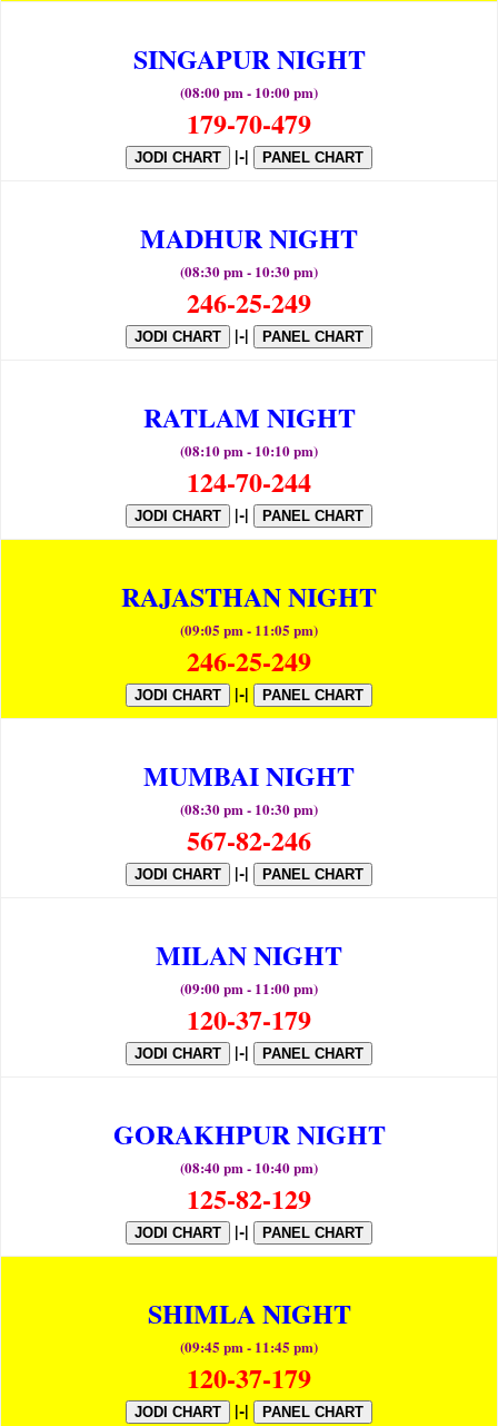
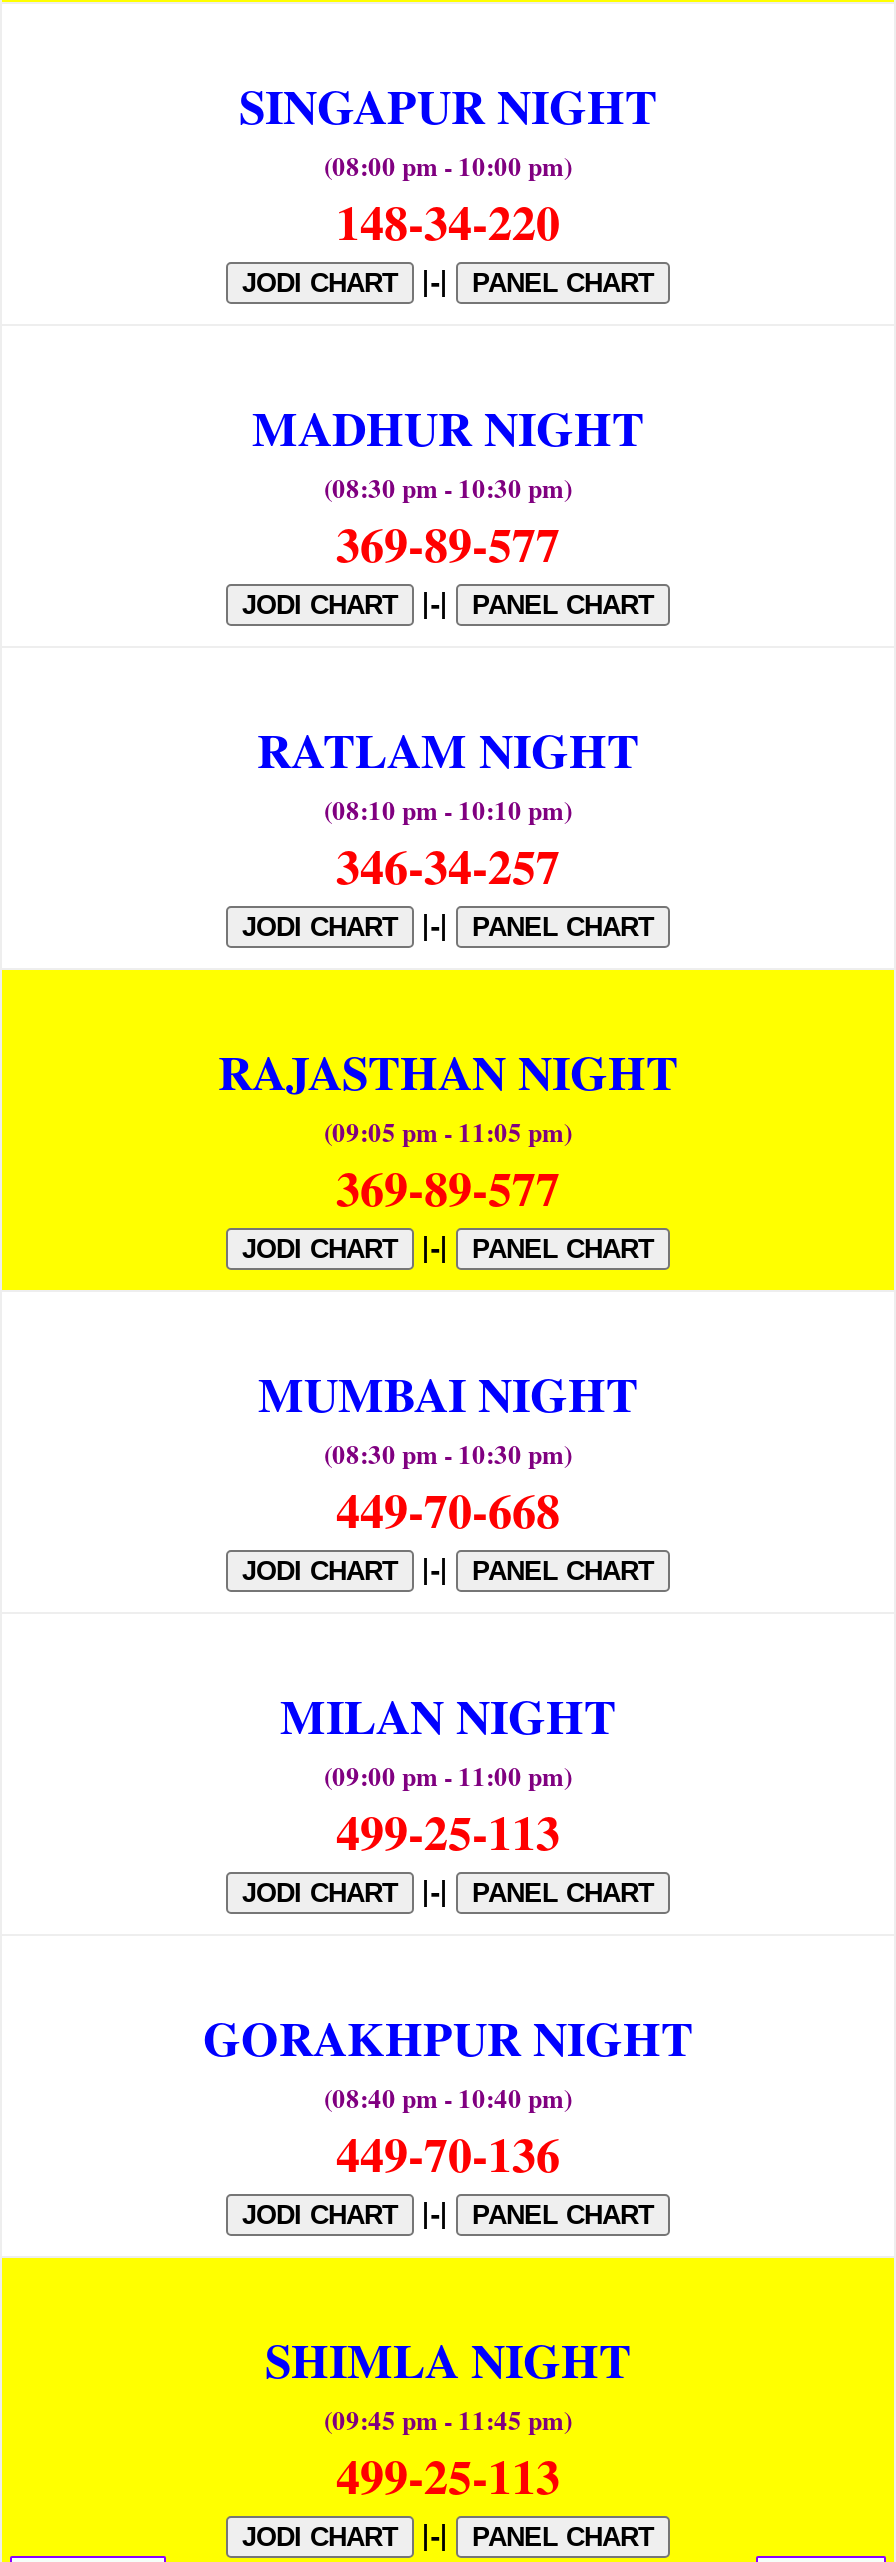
- 179-70-479
+ 148-34-220

- 246-25-249
+ 369-89-577

- 124-70-244
+ 346-34-257

- 246-25-249
+ 369-89-577

- 567-82-246
+ 449-70-668

- 120-37-179
+ 499-25-113

- 125-82-129
+ 449-70-136

- 120-37-179
+ 499-25-113
